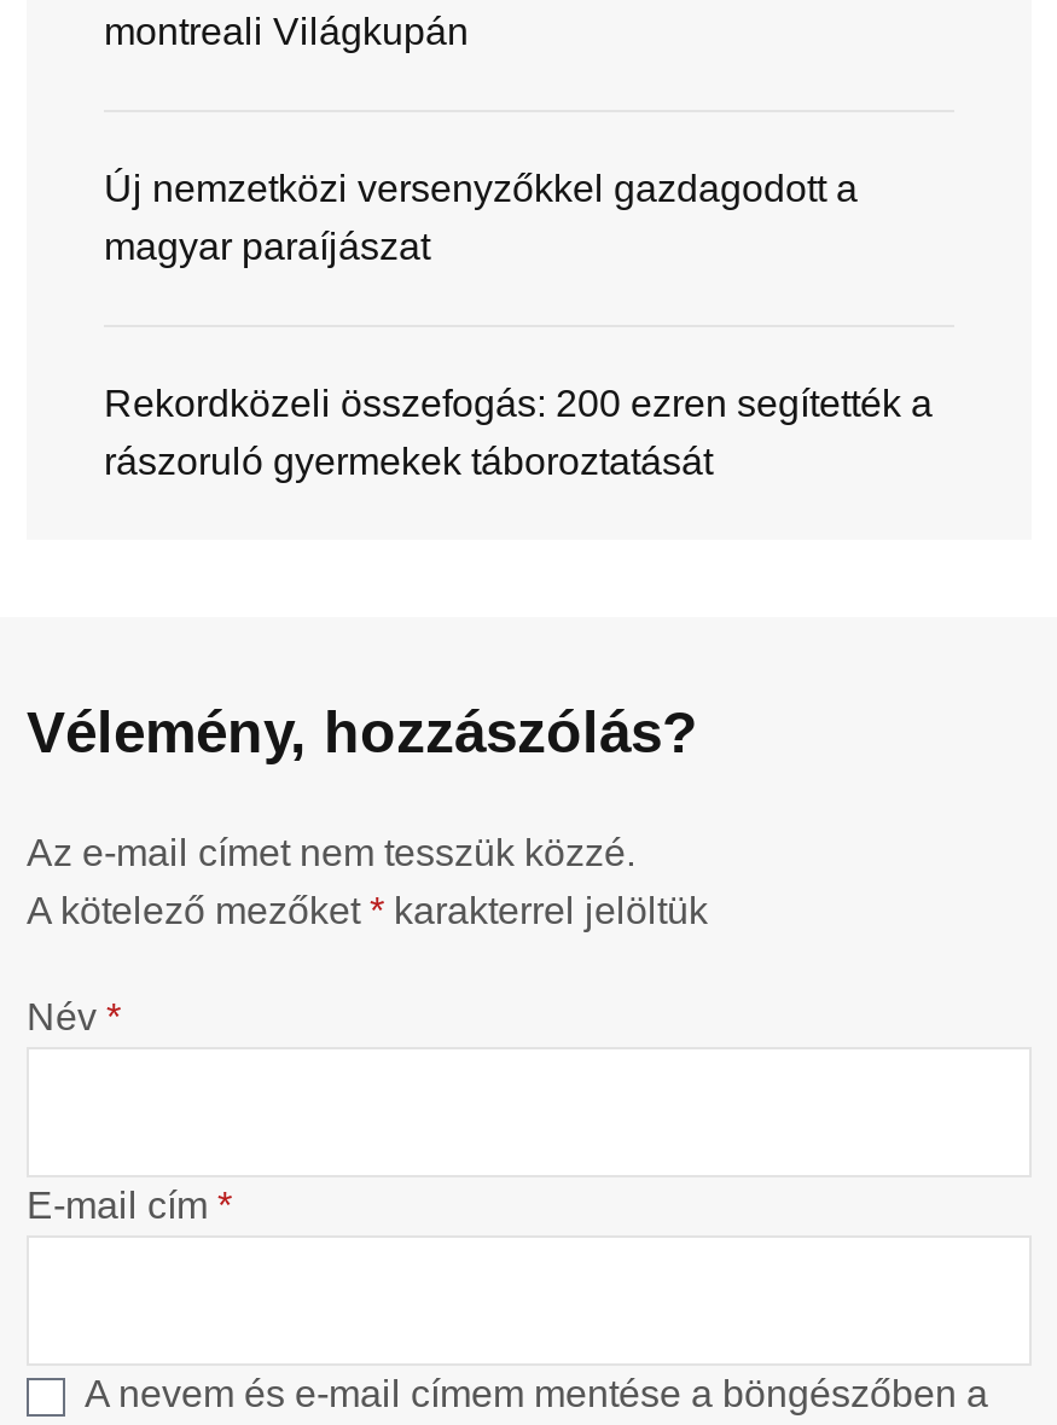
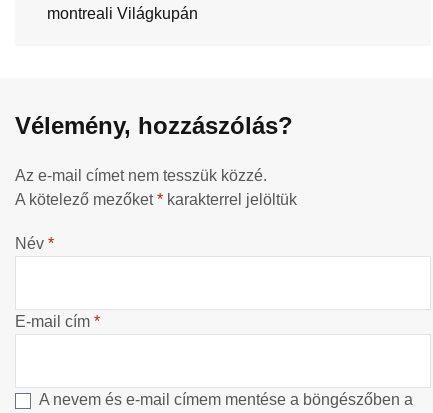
- Új nemzetközi versenyzőkkel gazdagodott a
- magyar paraíjászat

- Rekordközeli összefogás: 200 ezren segítették a
- rászoruló gyermekek táboroztatását
